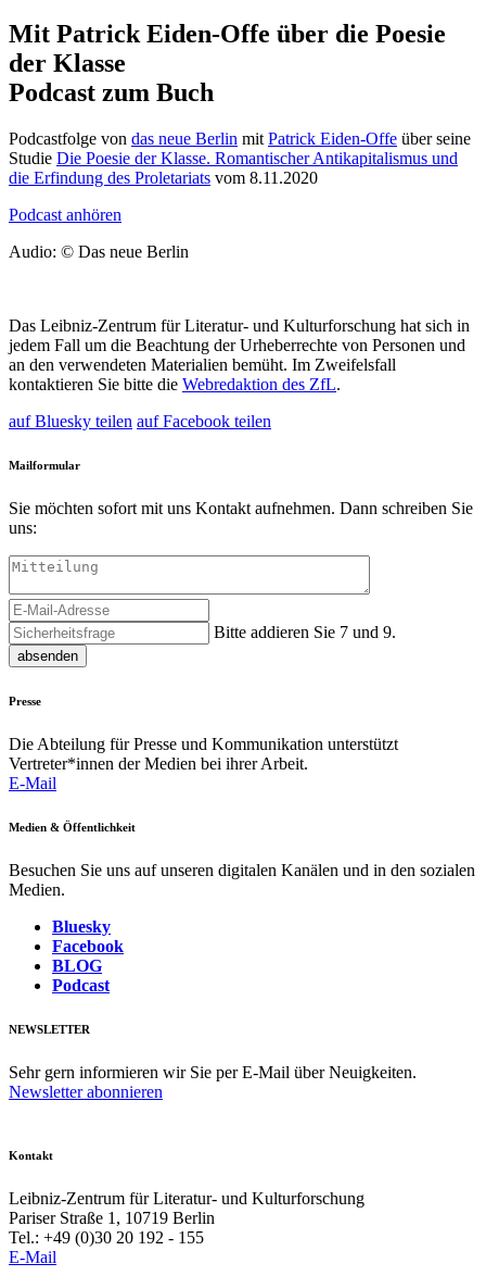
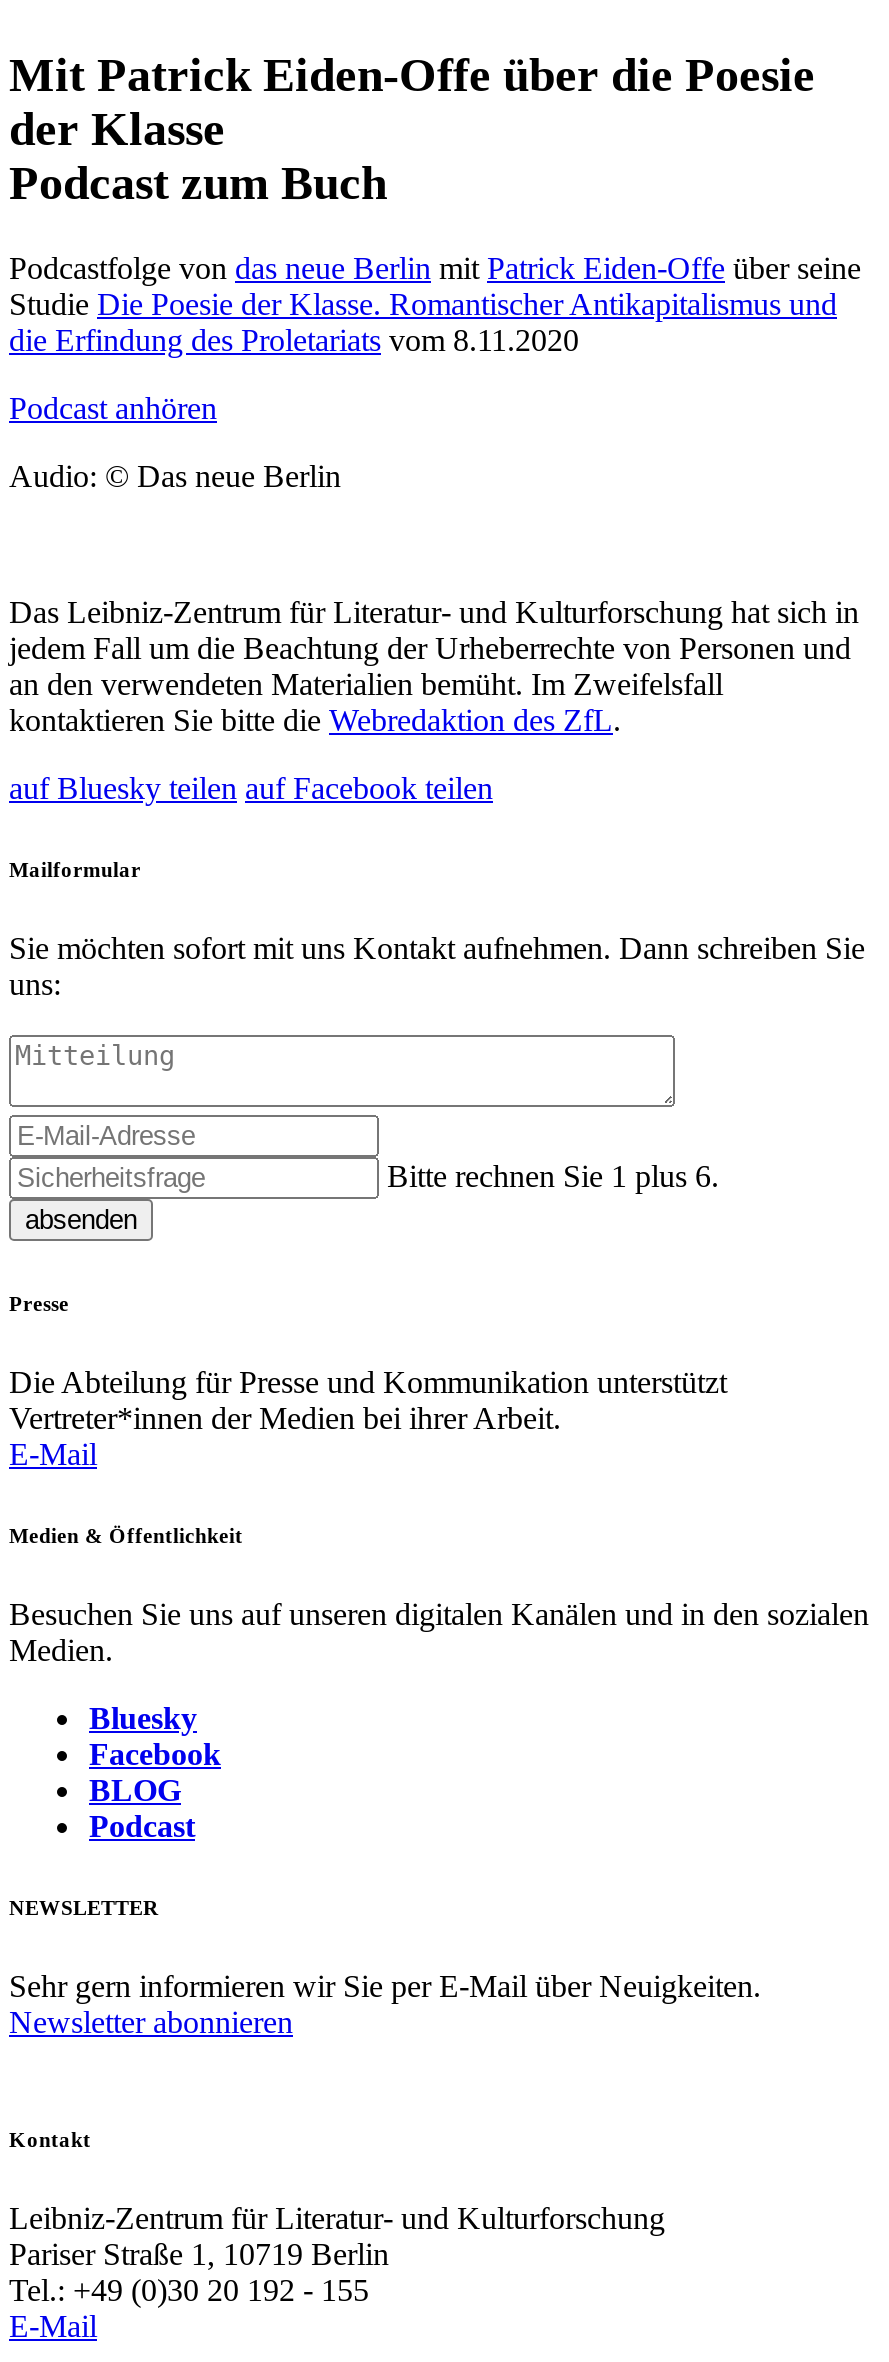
- Bitte addieren Sie 7 und 9.
+ Bitte rechnen Sie 1 plus 6.
